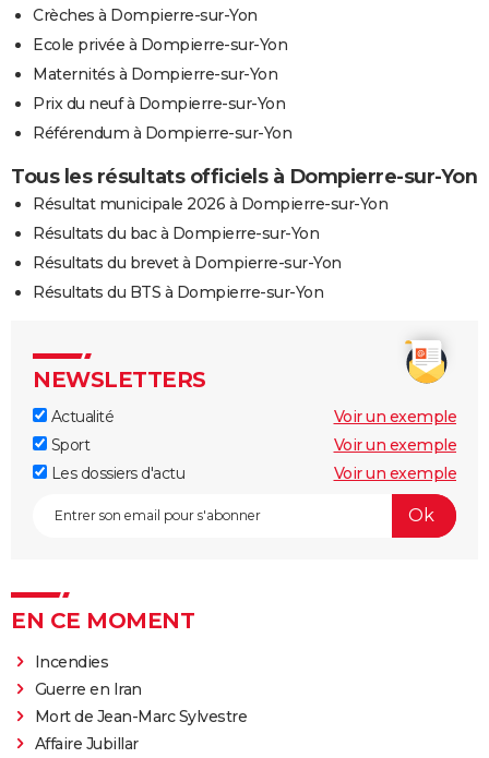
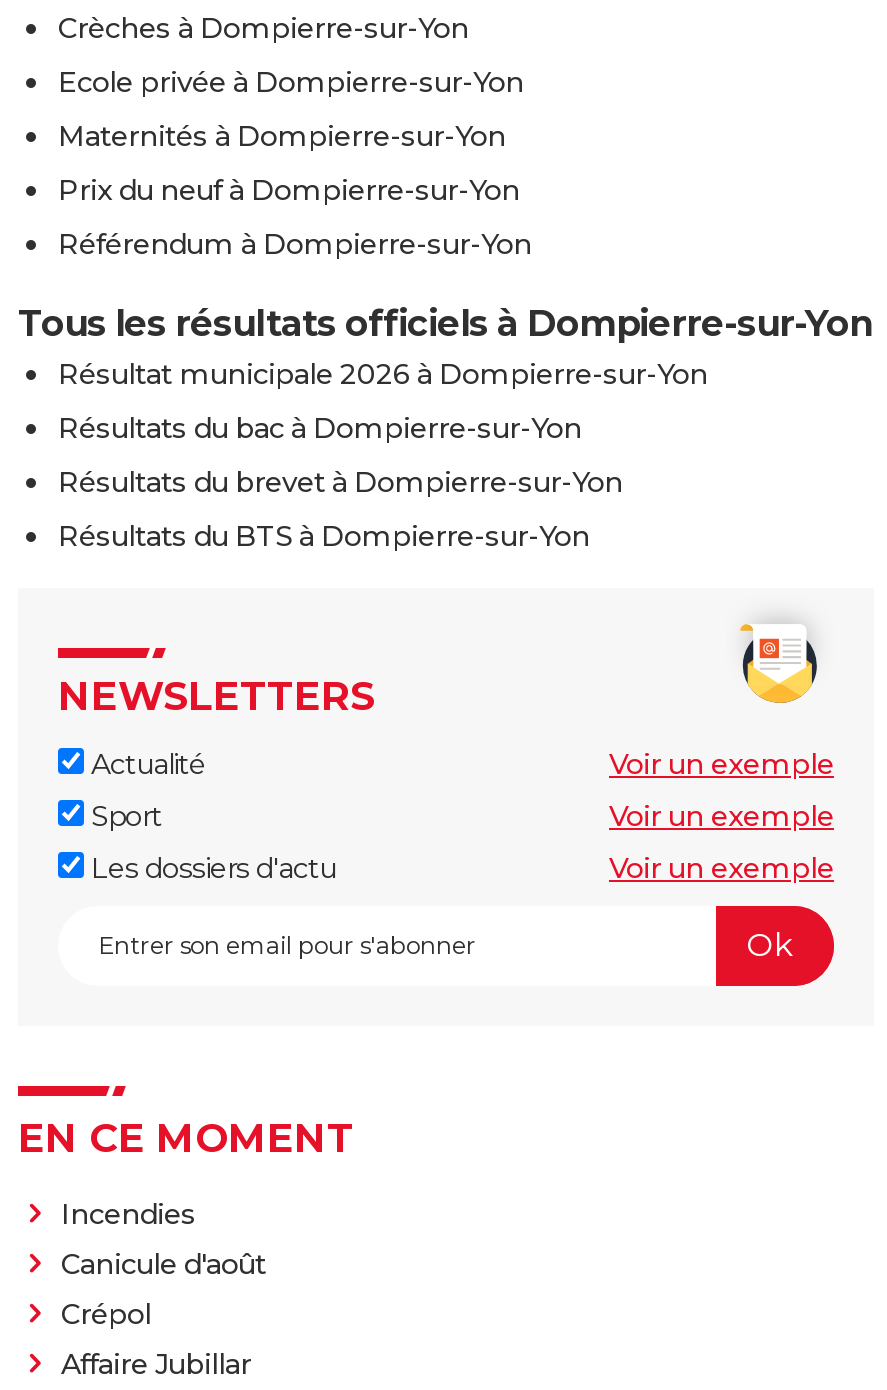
- Guerre en Iran
- Mort de Jean-Marc Sylvestre
+ Canicule d'août
+ Crépol
